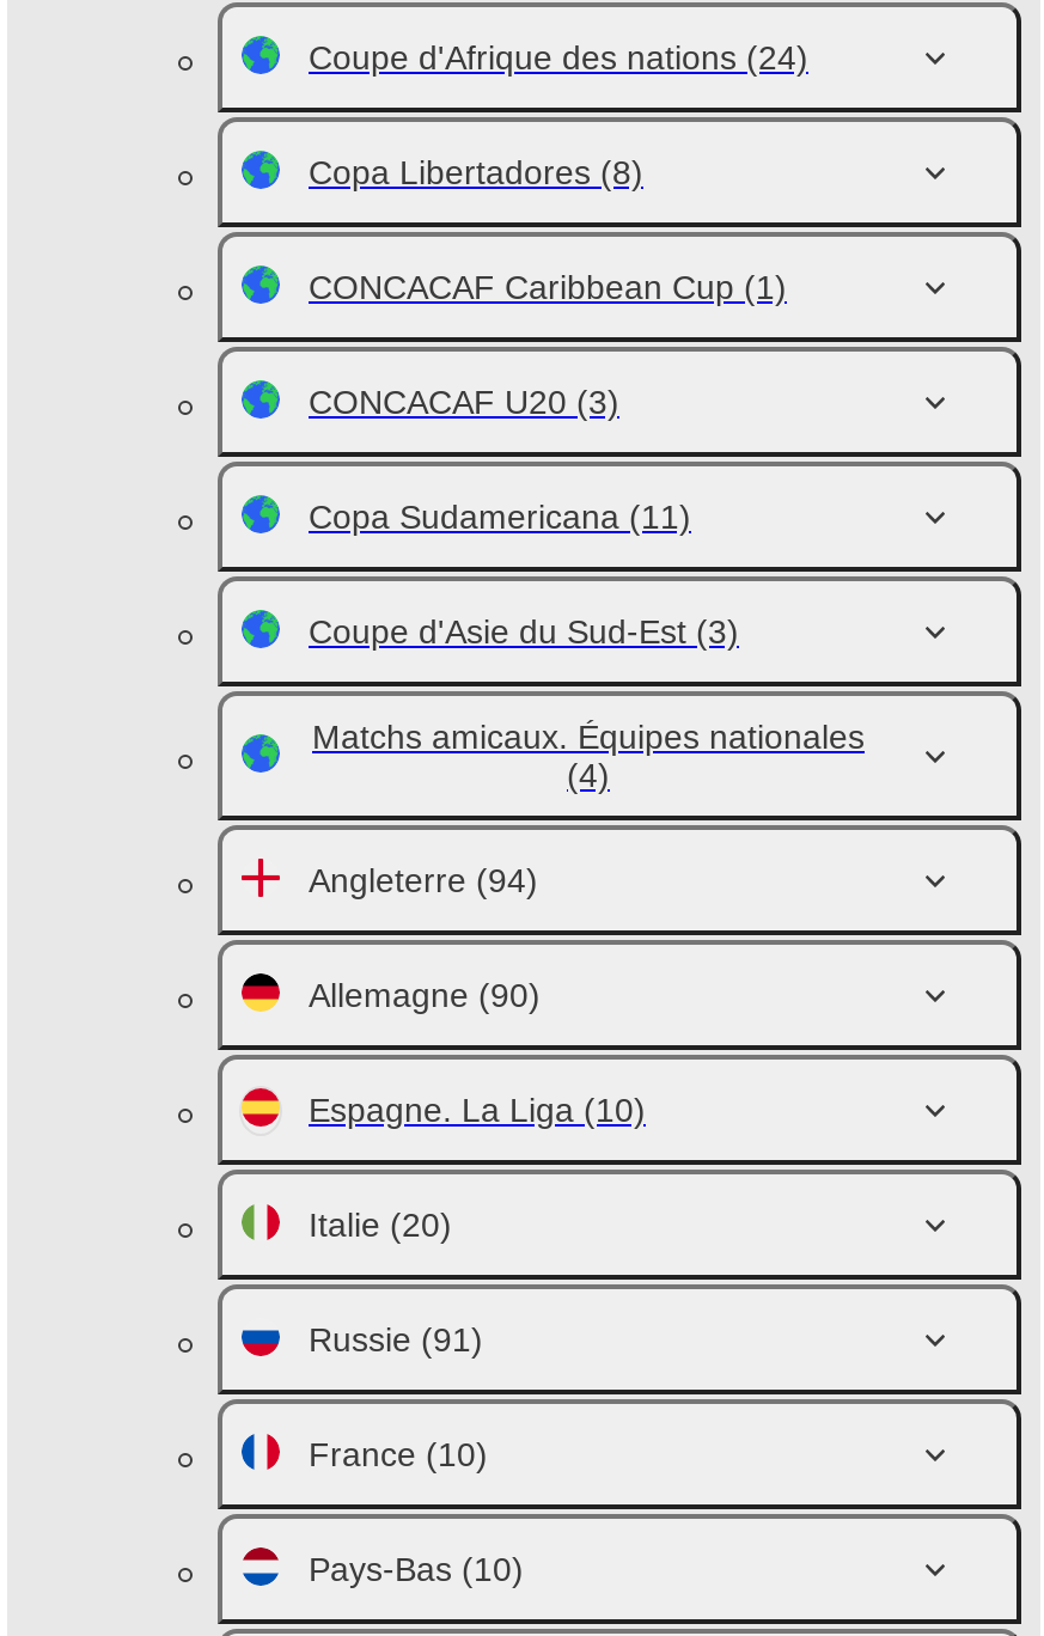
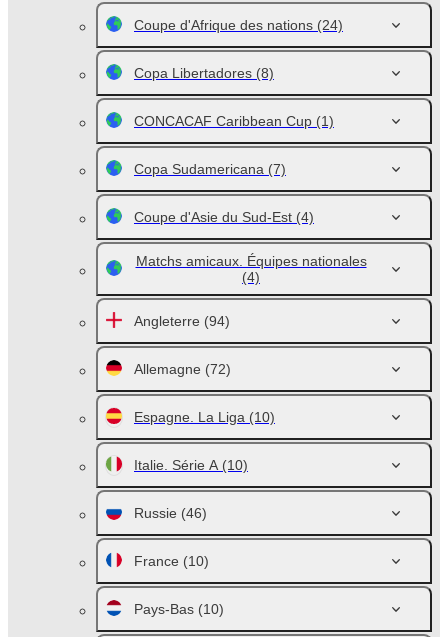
- CONCACAF U20 (3)
- Copa Sudamericana (11)
- Coupe d'Asie du Sud-Est (3)
+ Copa Sudamericana (7)
+ Coupe d'Asie du Sud-Est (4)

- Allemagne (90)
+ Allemagne (72)

- Italie (20)
+ Italie. Série A (10)

- Russie (91)
+ Russie (46)
